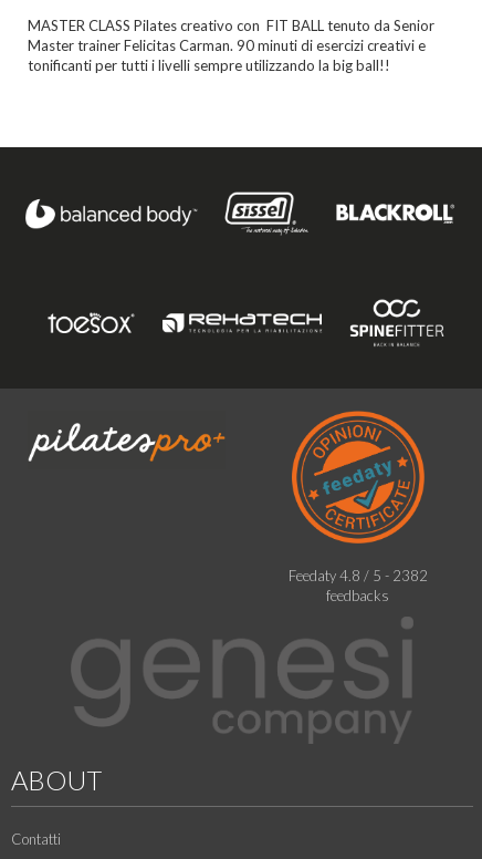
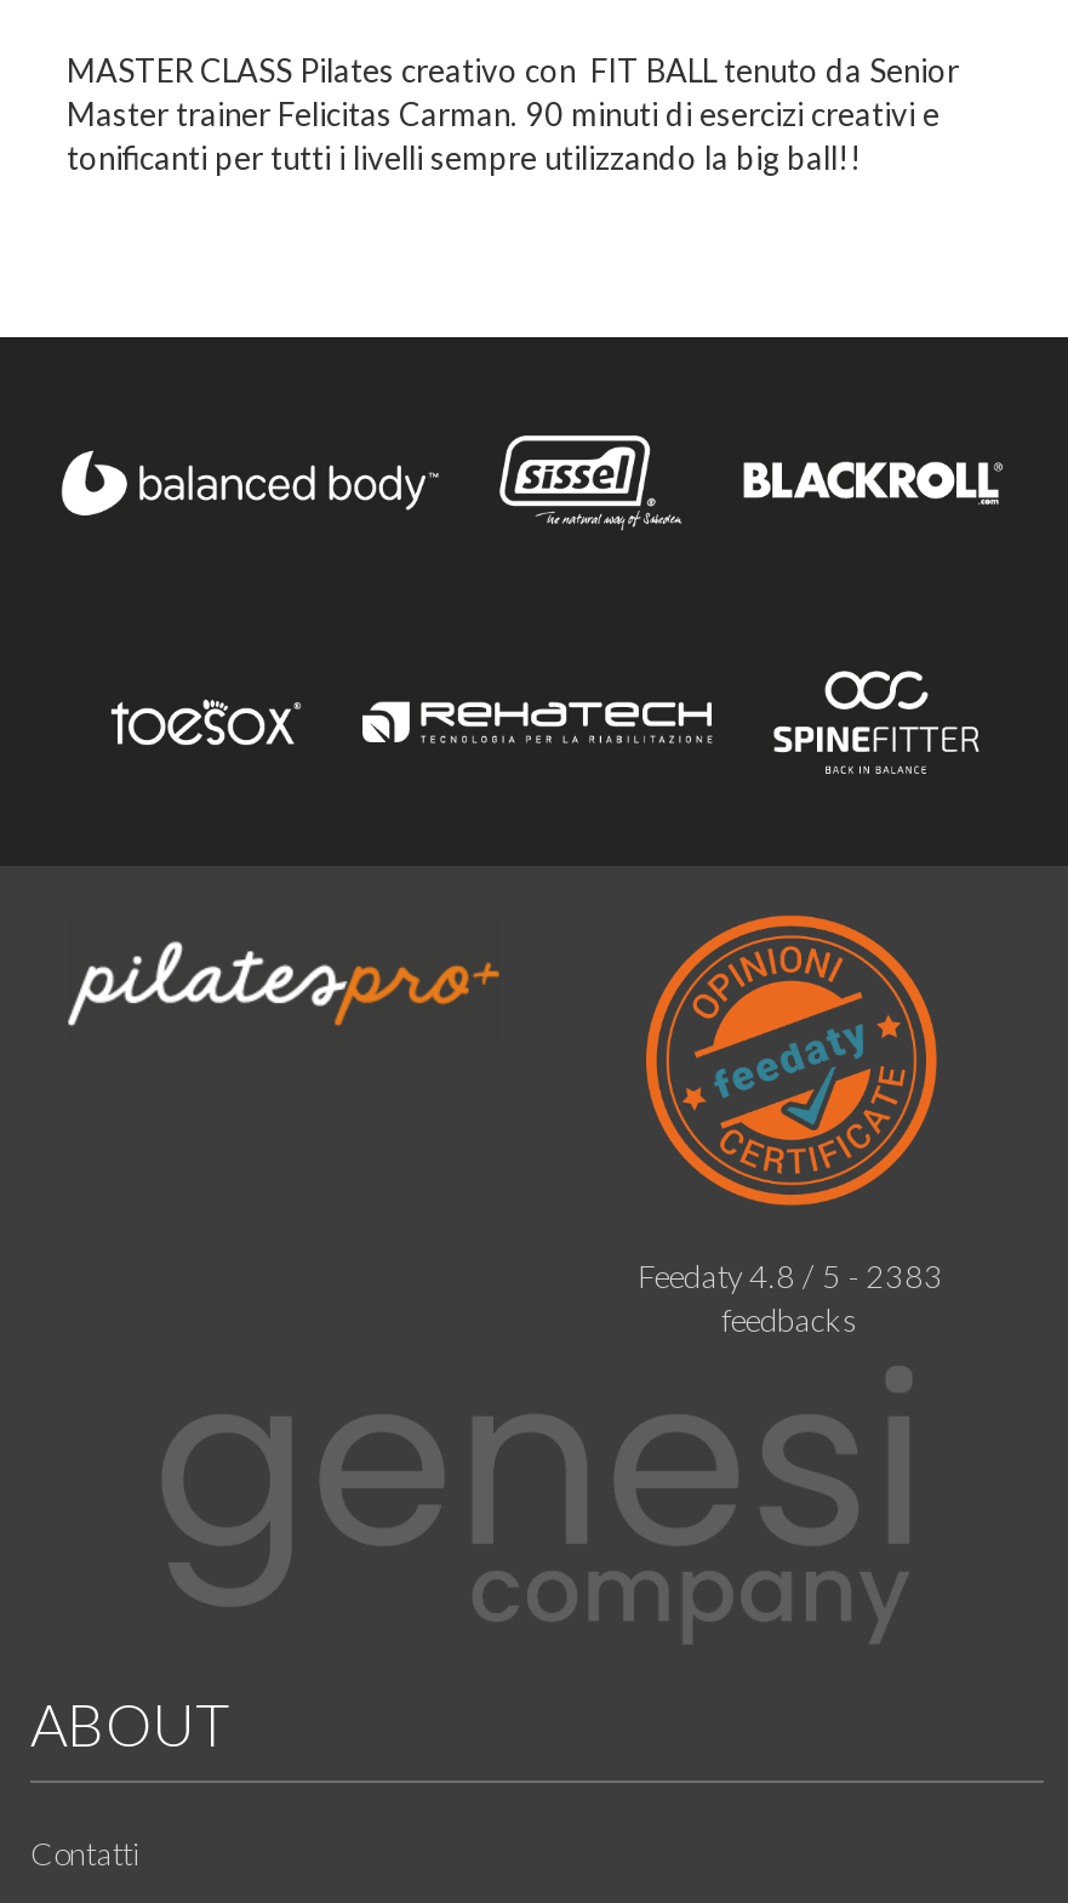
- Feedaty 4.8 / 5 - 2382
+ Feedaty 4.8 / 5 - 2383
